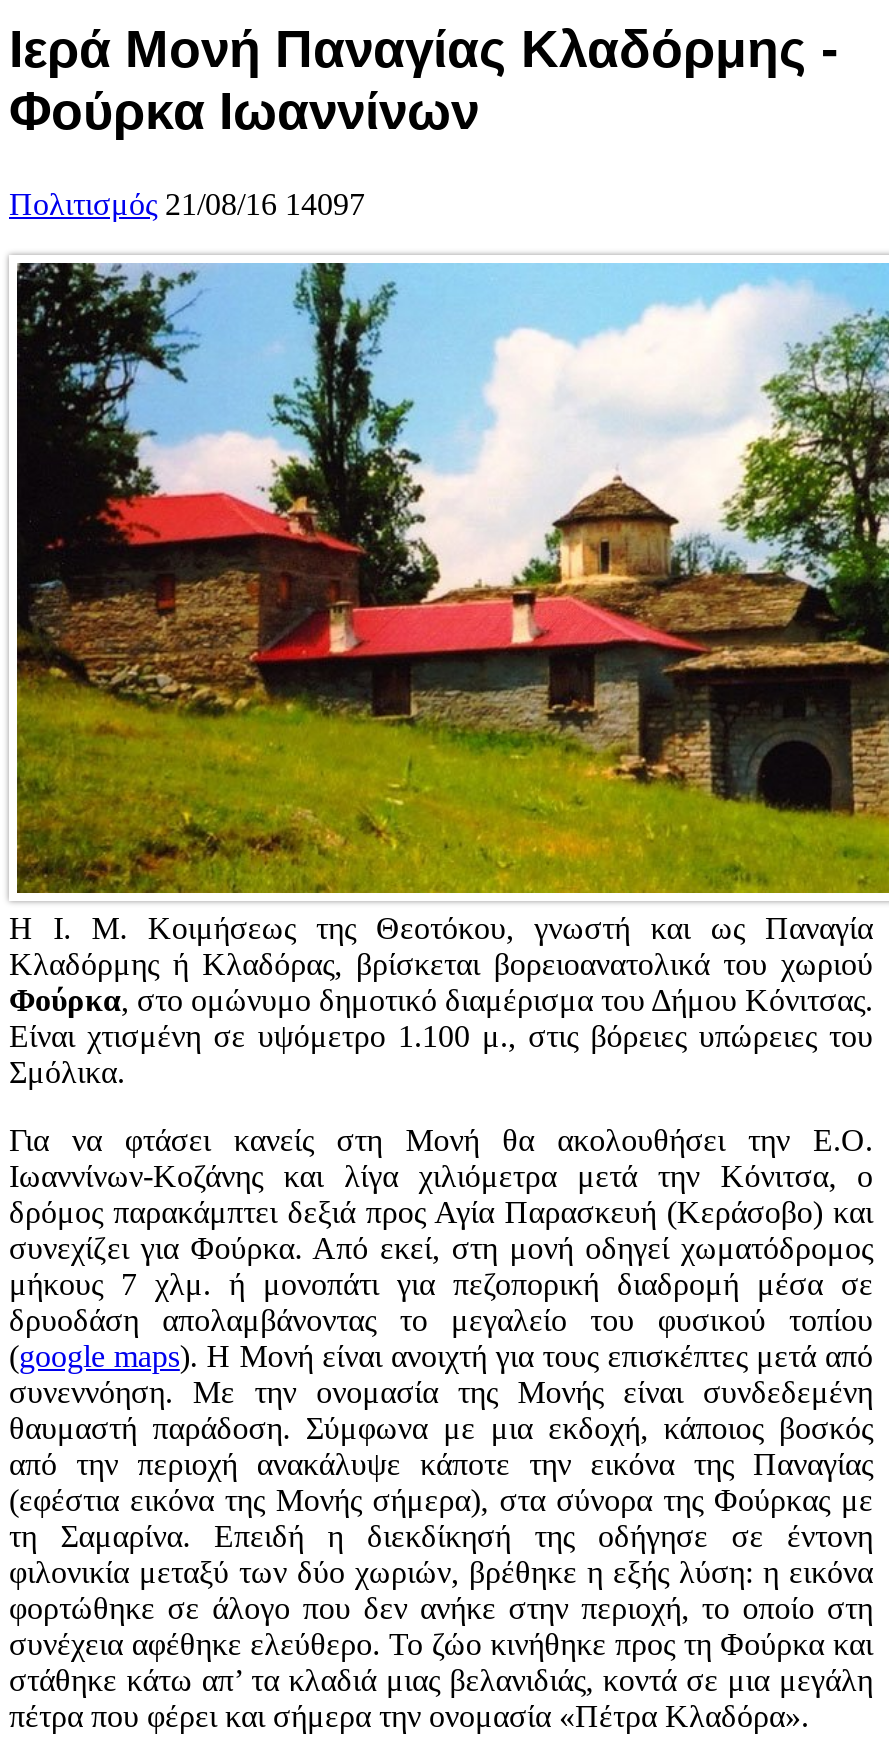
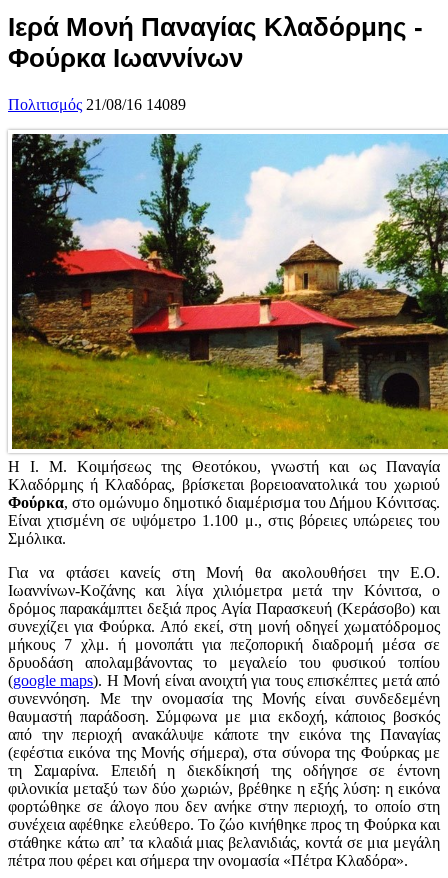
- Πολιτισμός 21/08/16 14097
+ Πολιτισμός 21/08/16 14089
